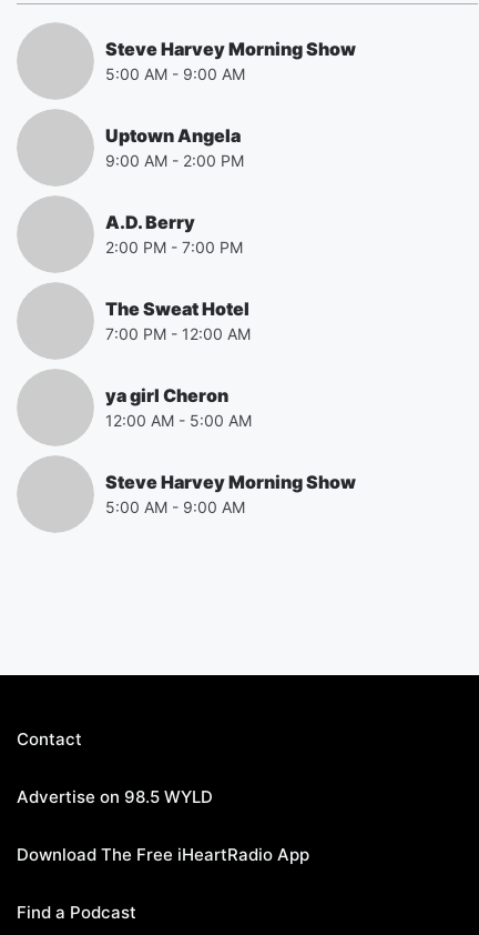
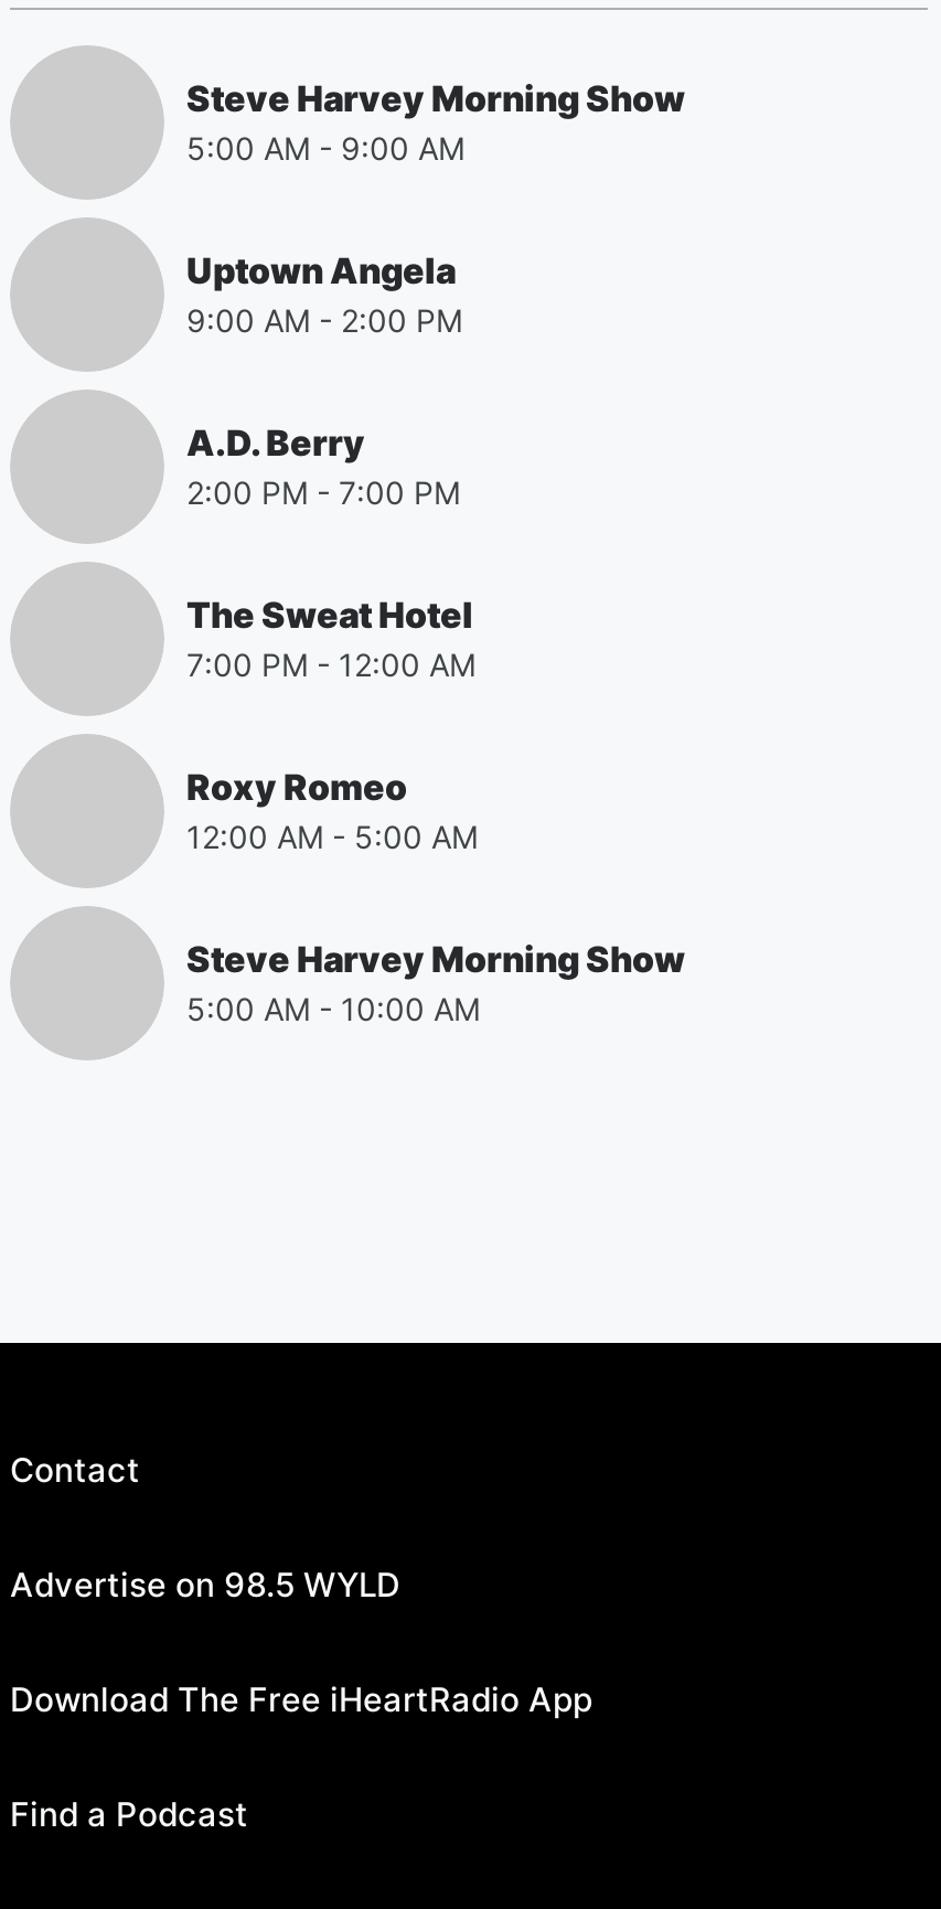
- ya girl Cheron
+ Roxy Romeo

- 5:00 AM - 9:00 AM
+ 5:00 AM - 10:00 AM
